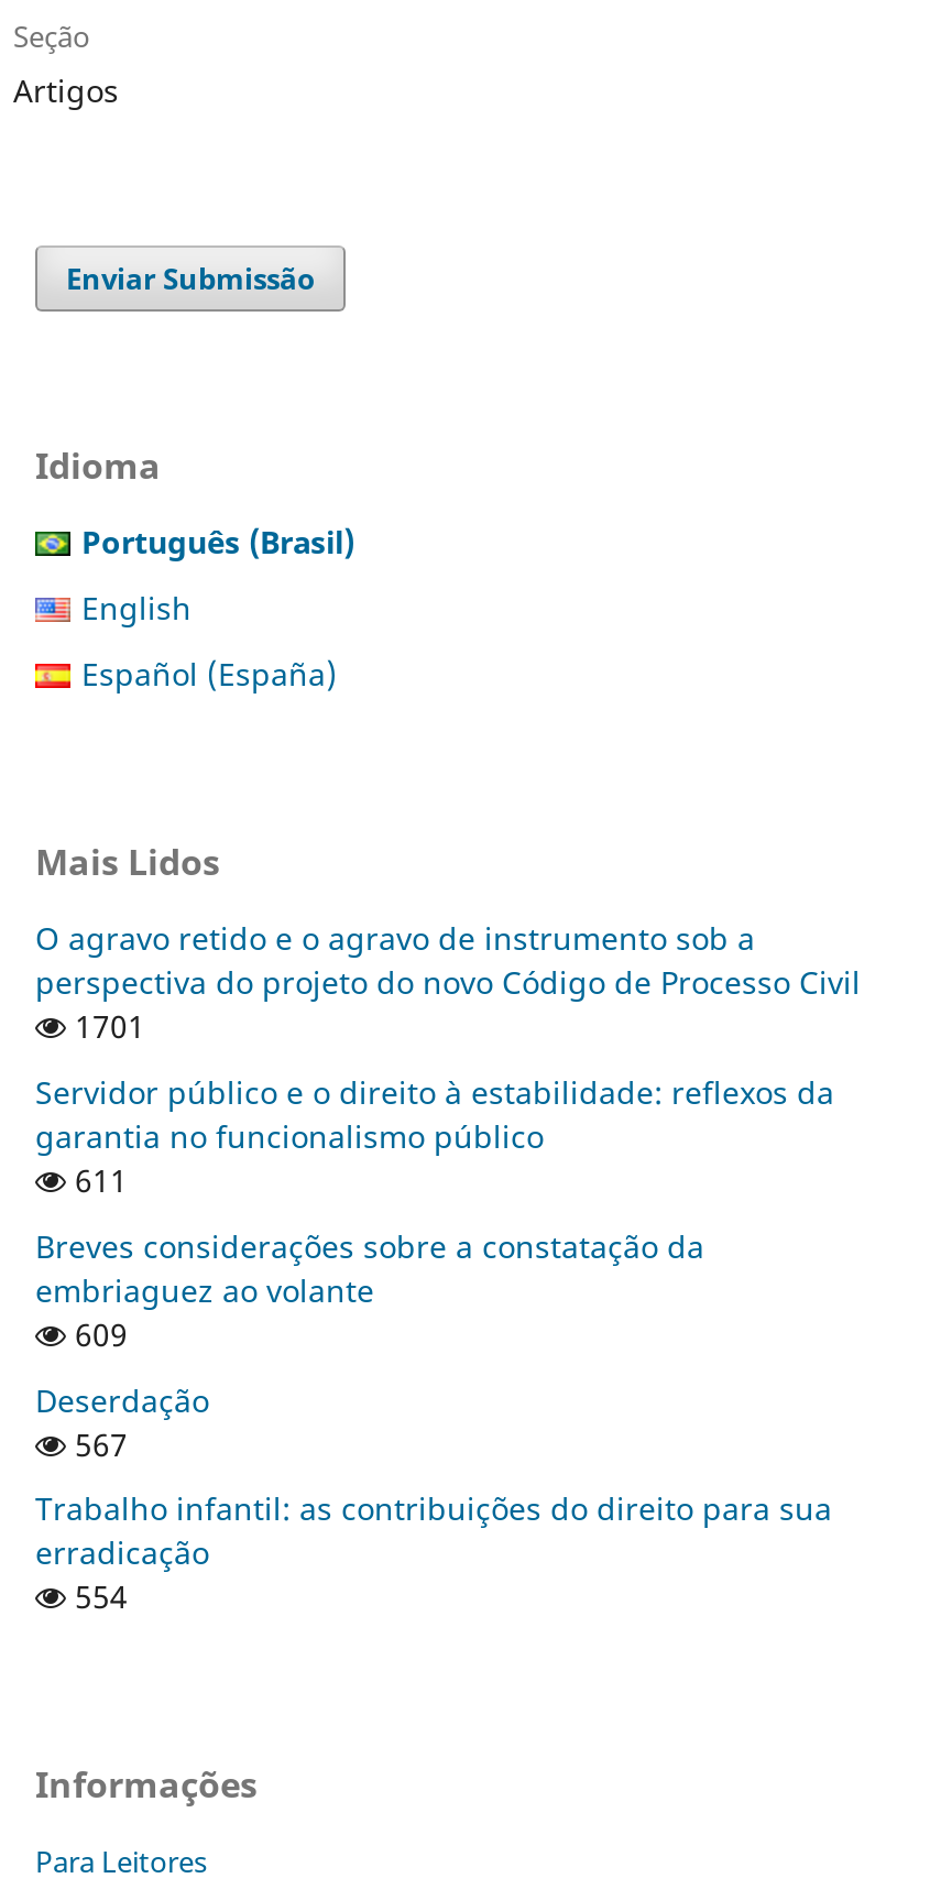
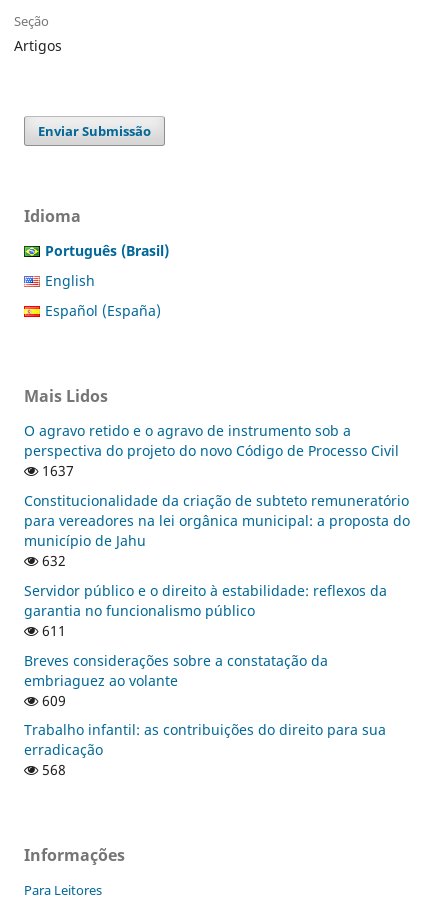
- 1701
+ 1637
+ Constitucionalidade da criação de subteto remuneratório
+ para vereadores na lei orgânica municipal: a proposta do
+ município de Jahu
+ 632

moved down: Servidor público e o direito à estabilidade: reflexos da | garantia no funcionalismo público | 611 | Breves considerações sobre a constatação da | embriaguez ao volante | 609

- Deserdação
- 567

- 554
+ 568
